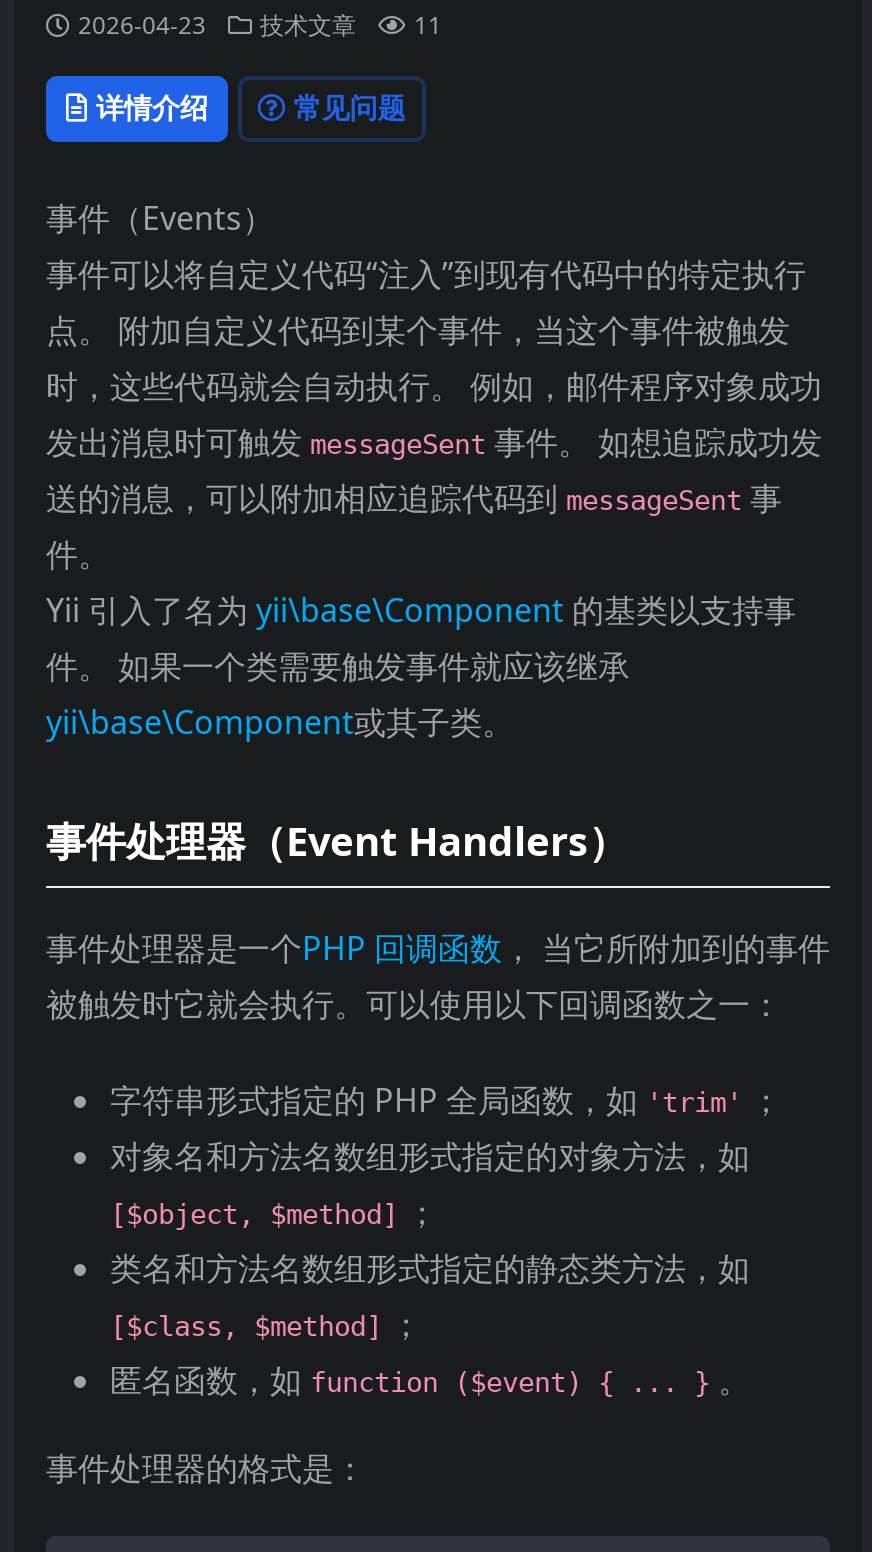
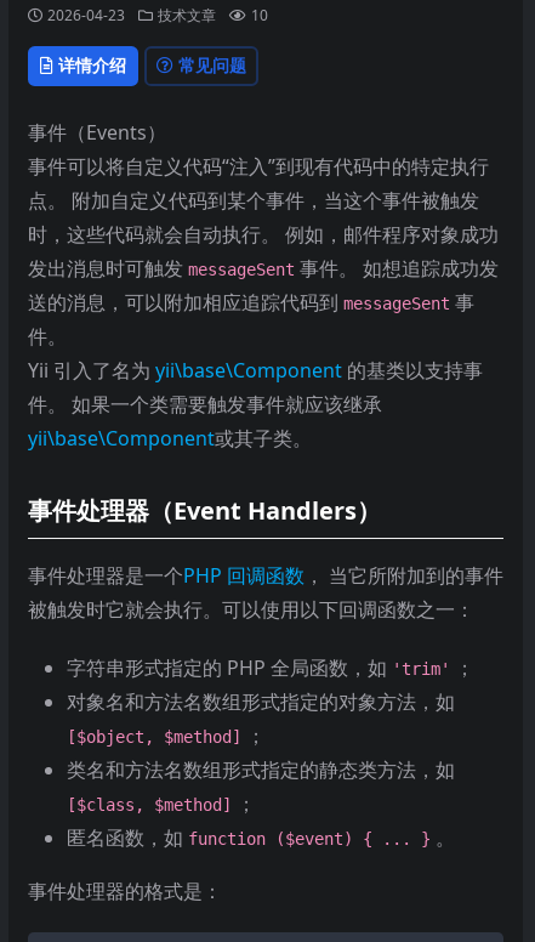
- 2026-04-23 技术文章 11
+ 2026-04-23 技术文章 10
